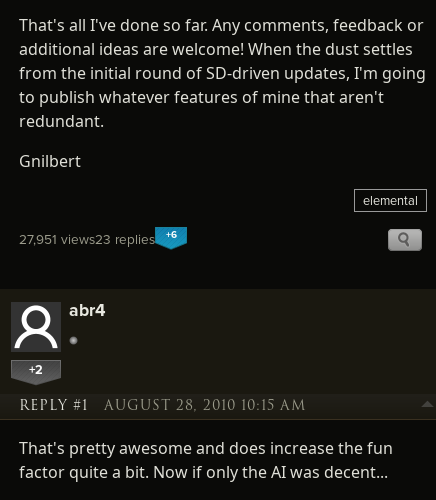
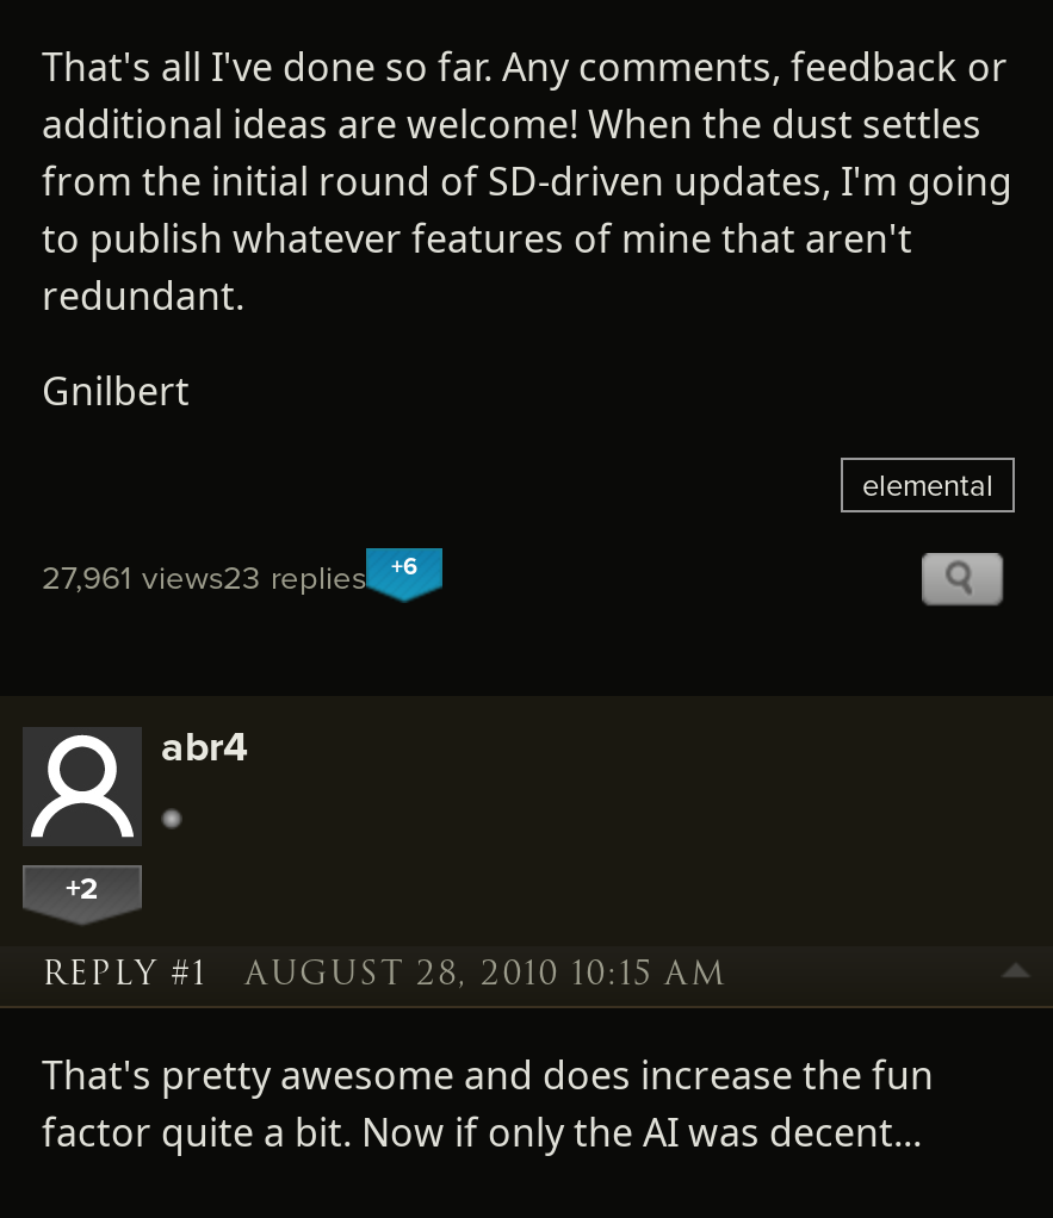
- 27,951 views23 replies
+ 27,961 views23 replies
